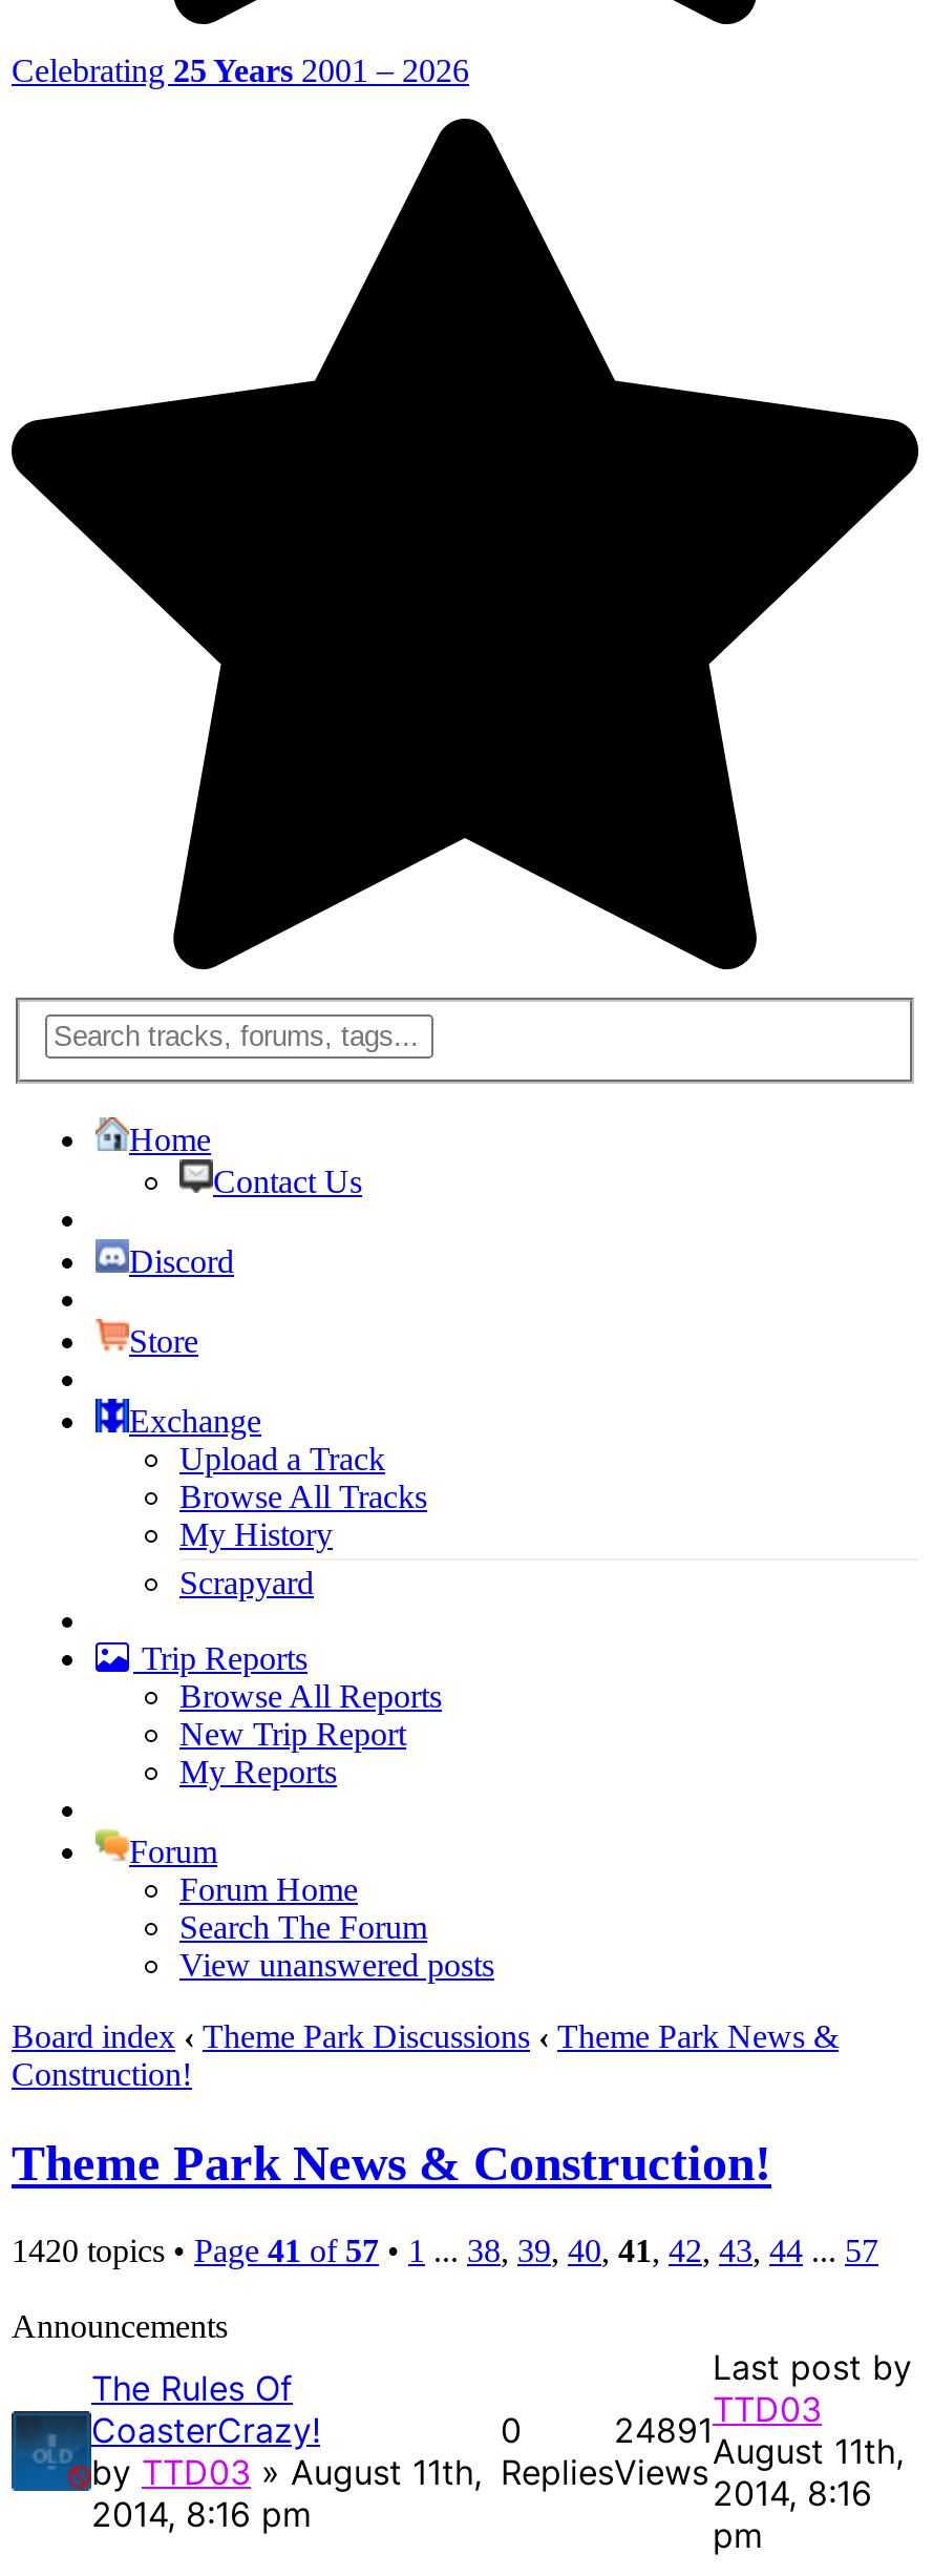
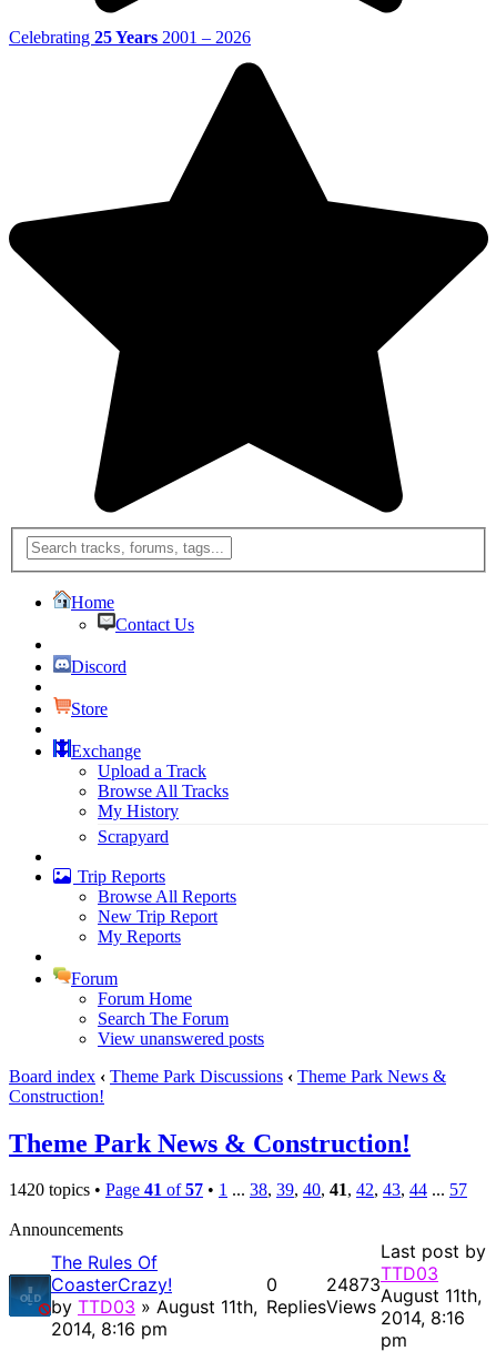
- 24891
+ 24873
